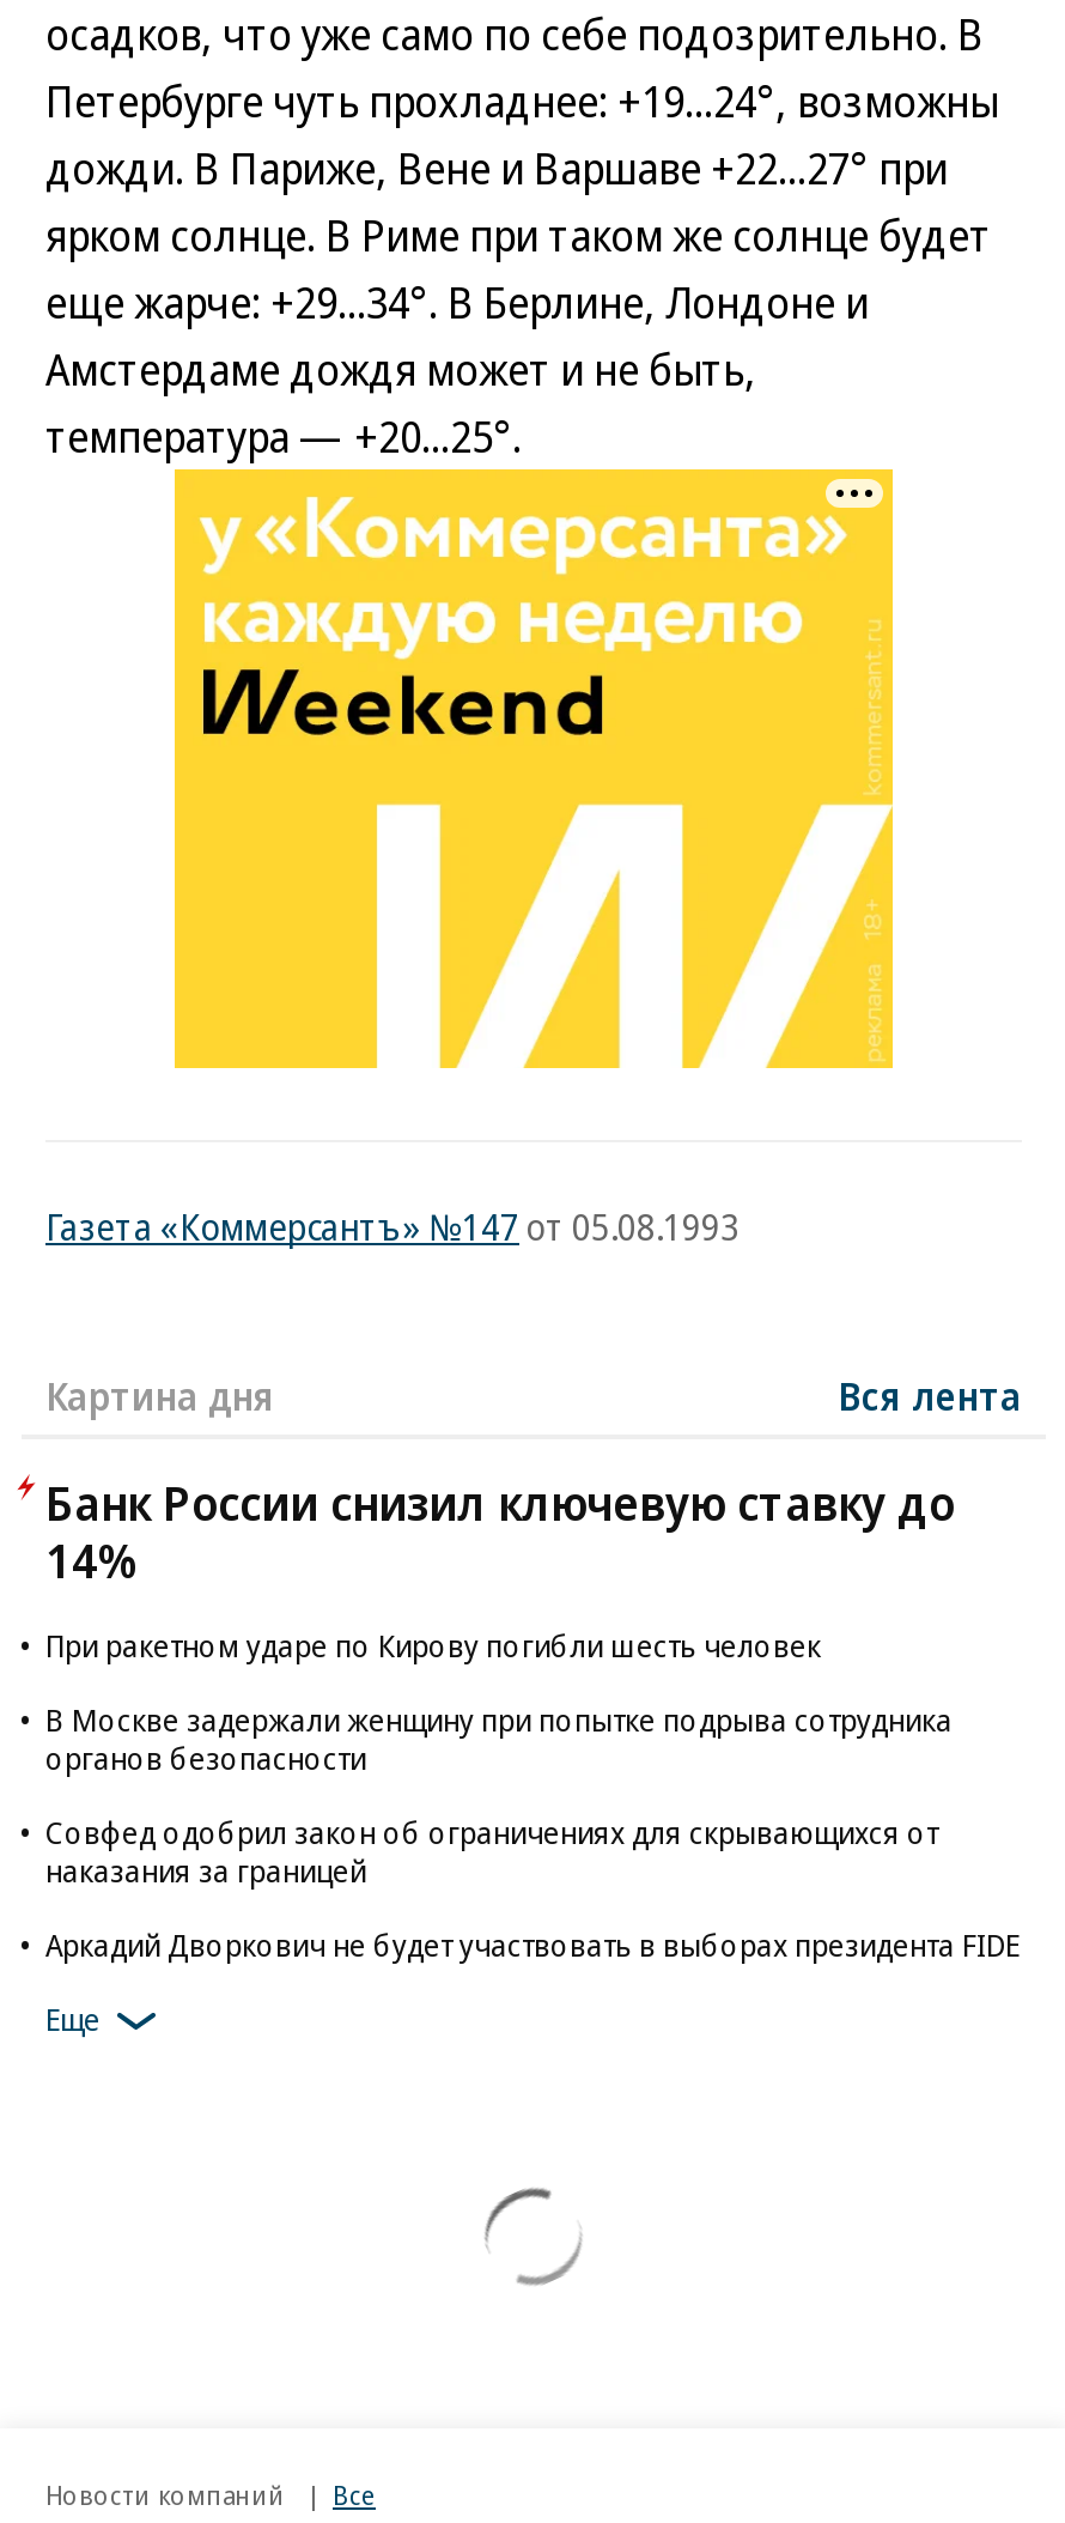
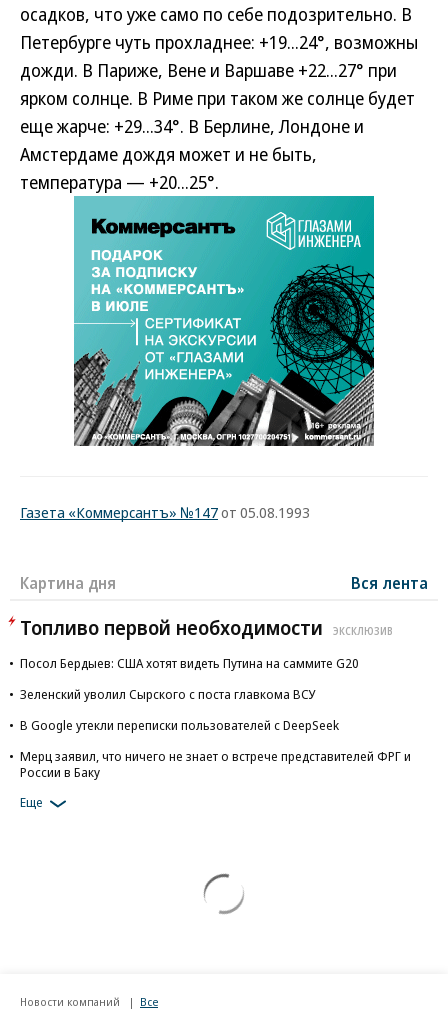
- [image]
+ [image]

- Банк России снизил ключевую ставку до
- 14%
+ Топливо первой необходимости
+ ЭКСКЛЮЗИВ

- При ракетном ударе по Кирову погибли шесть человек
+ Посол Бердыев: США хотят видеть Путина на саммите G20

- В Москве задержали женщину при попытке подрыва сотрудника
- органов безопасности
+ Зеленский уволил Сырского с поста главкома ВСУ

- Совфед одобрил закон об ограничениях для скрывающихся от
- наказания за границей
+ В Google утекли переписки пользователей с DeepSeek

- Аркадий Дворкович не будет участвовать в выборах президента FIDE
+ Мерц заявил, что ничего не знает о встрече представителей ФРГ и
+ России в Баку
